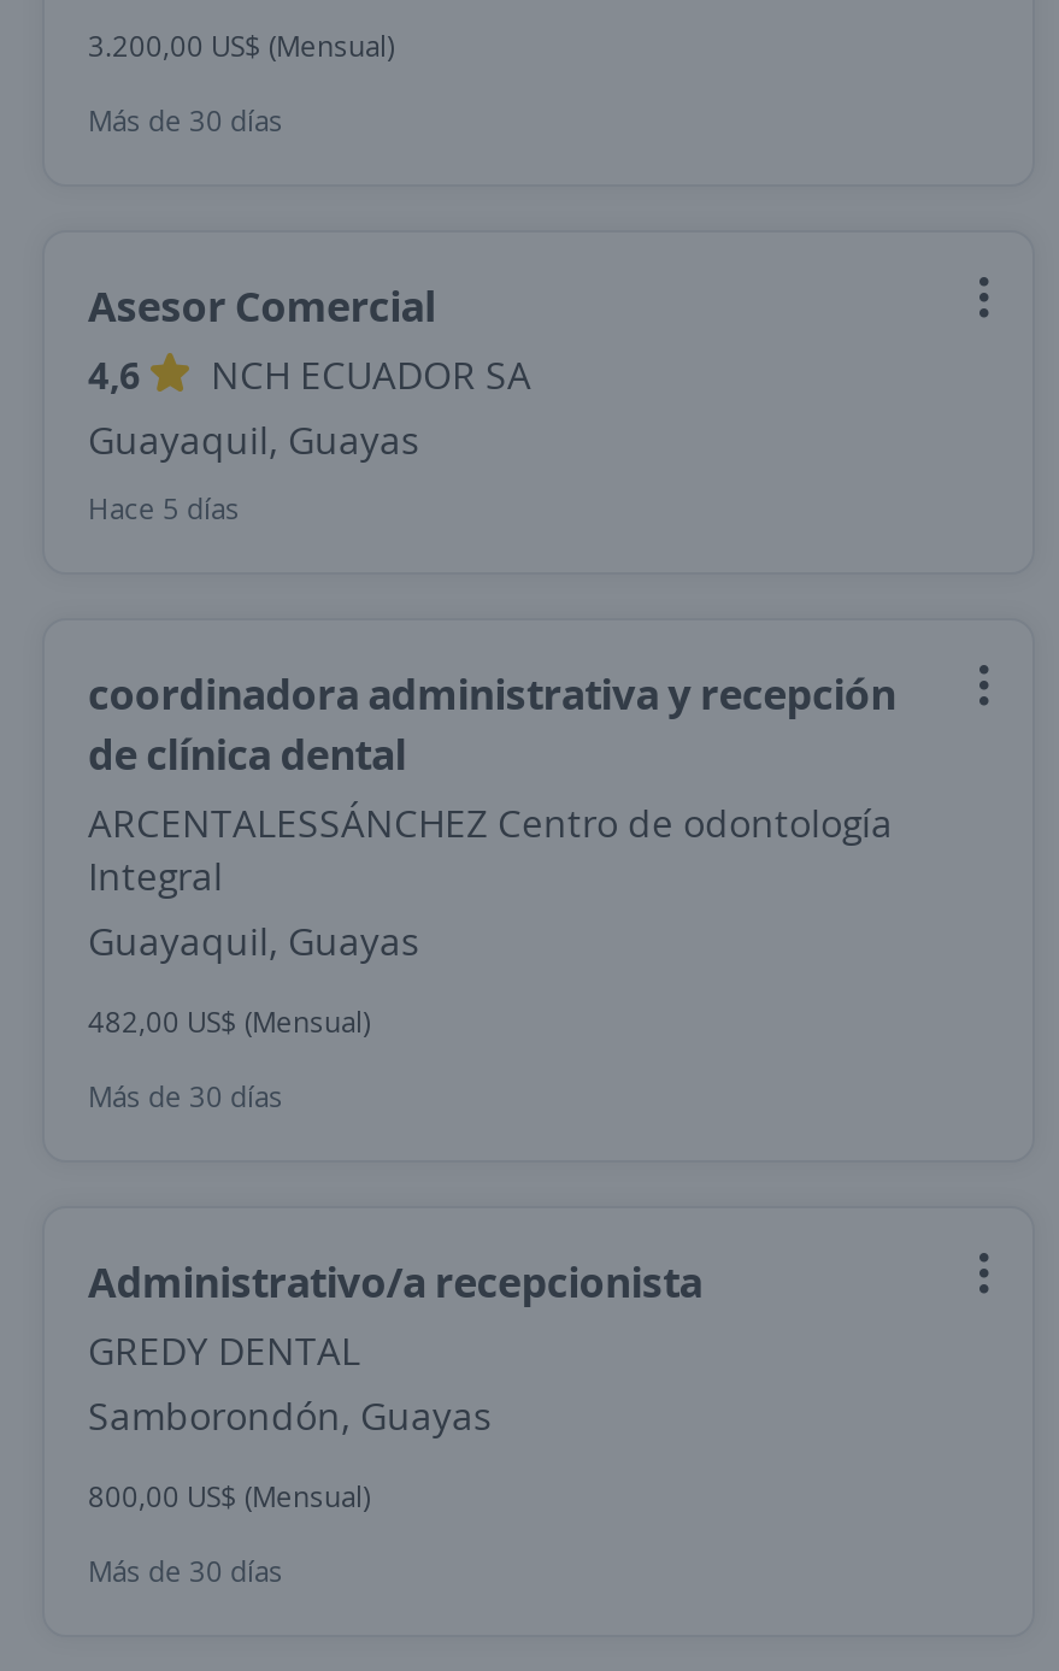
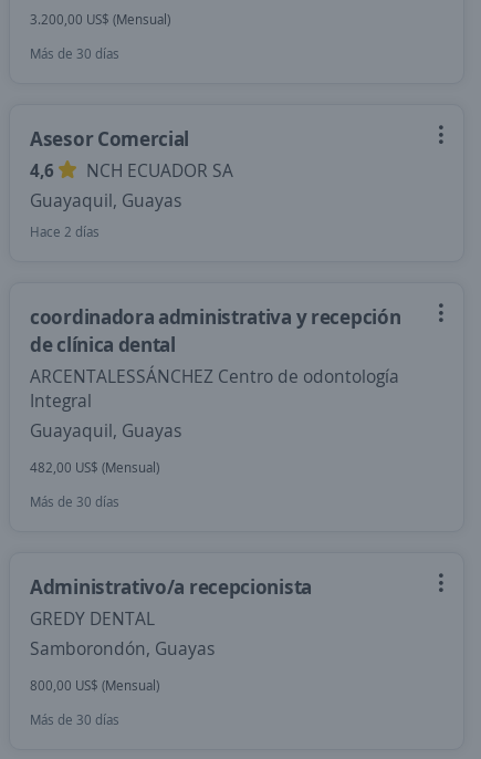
- Hace 5 días
+ Hace 2 días
